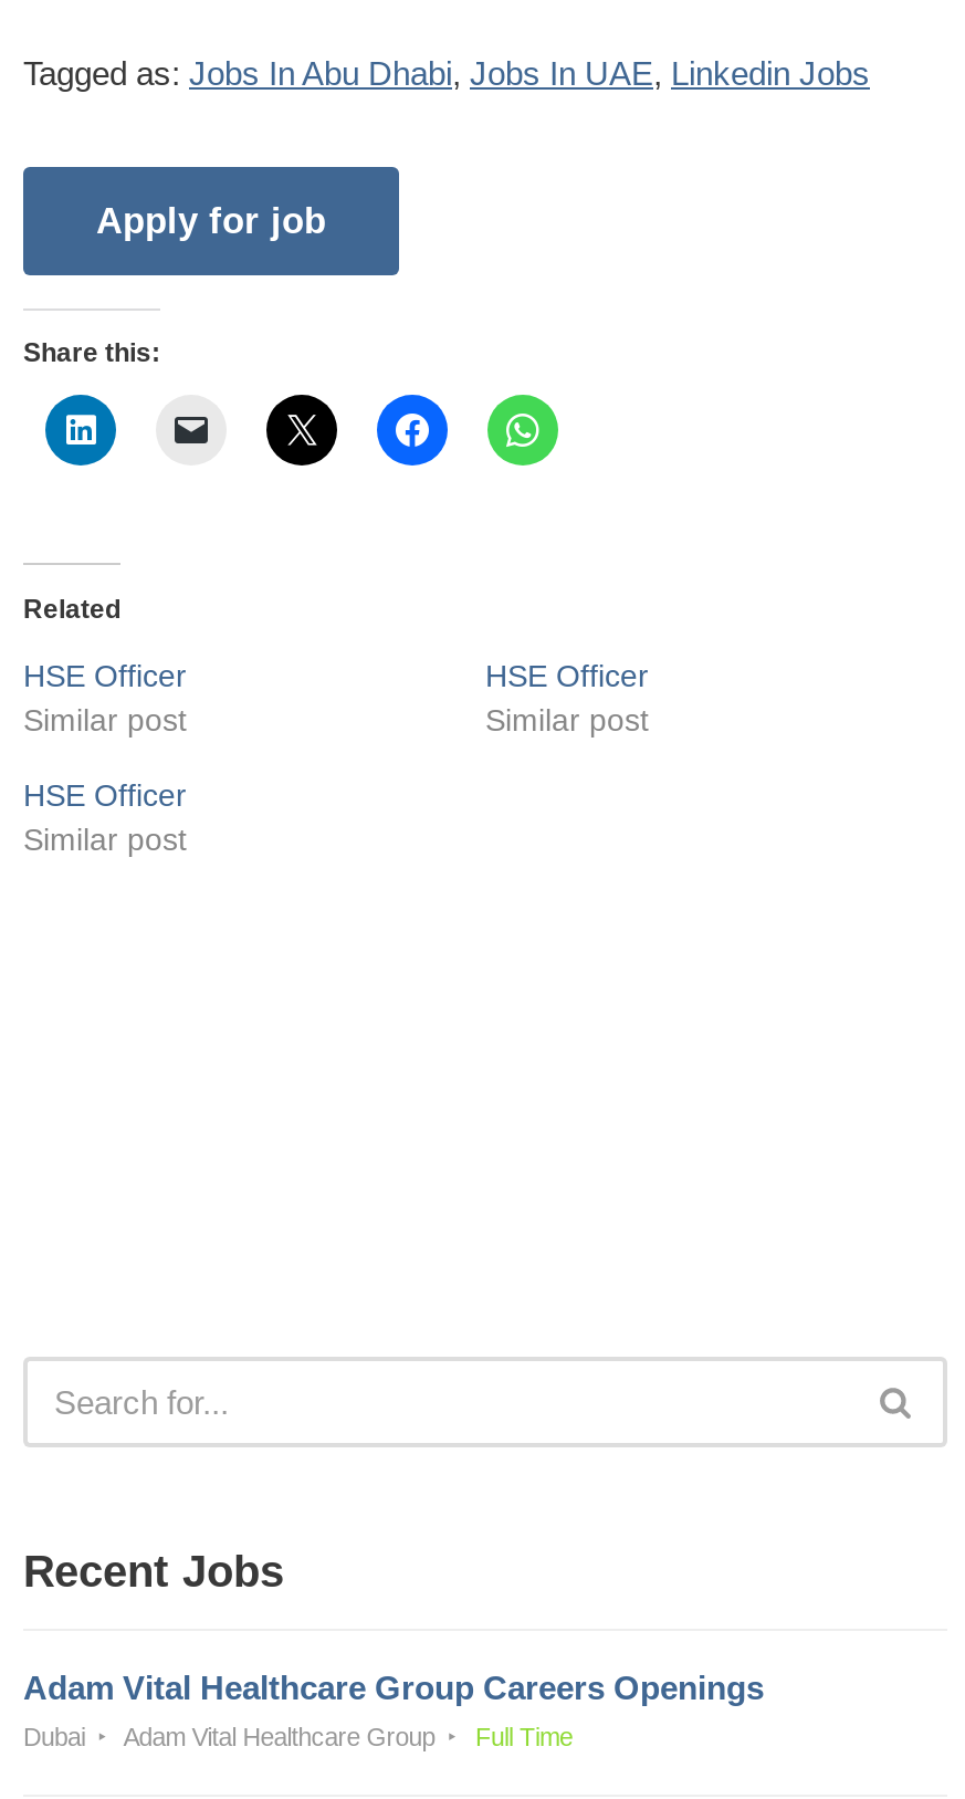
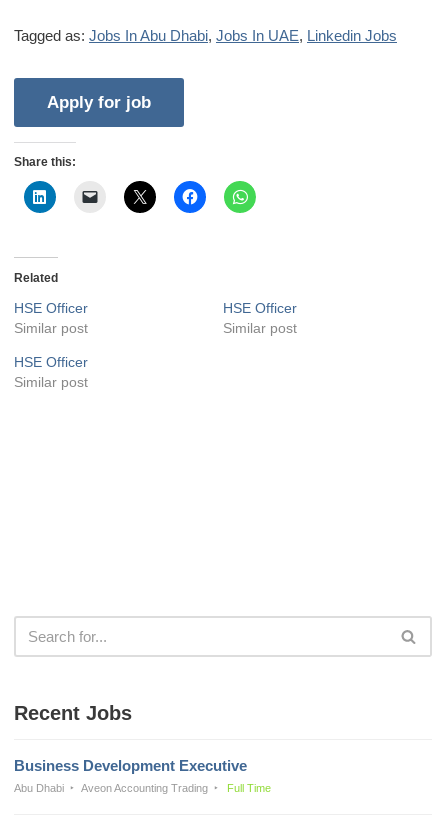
- Adam Vital Healthcare Group Careers Openings
+ Business Development Executive

- Dubai
- Adam Vital Healthcare Group
+ Abu Dhabi
+ Aveon Accounting Trading
